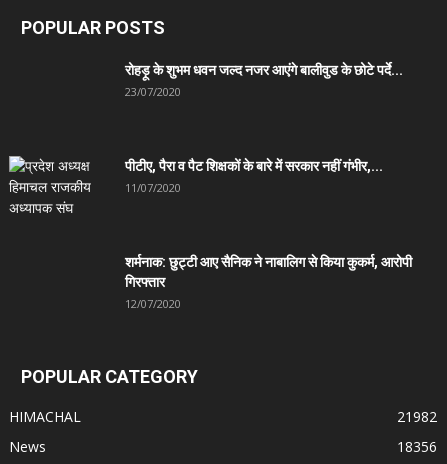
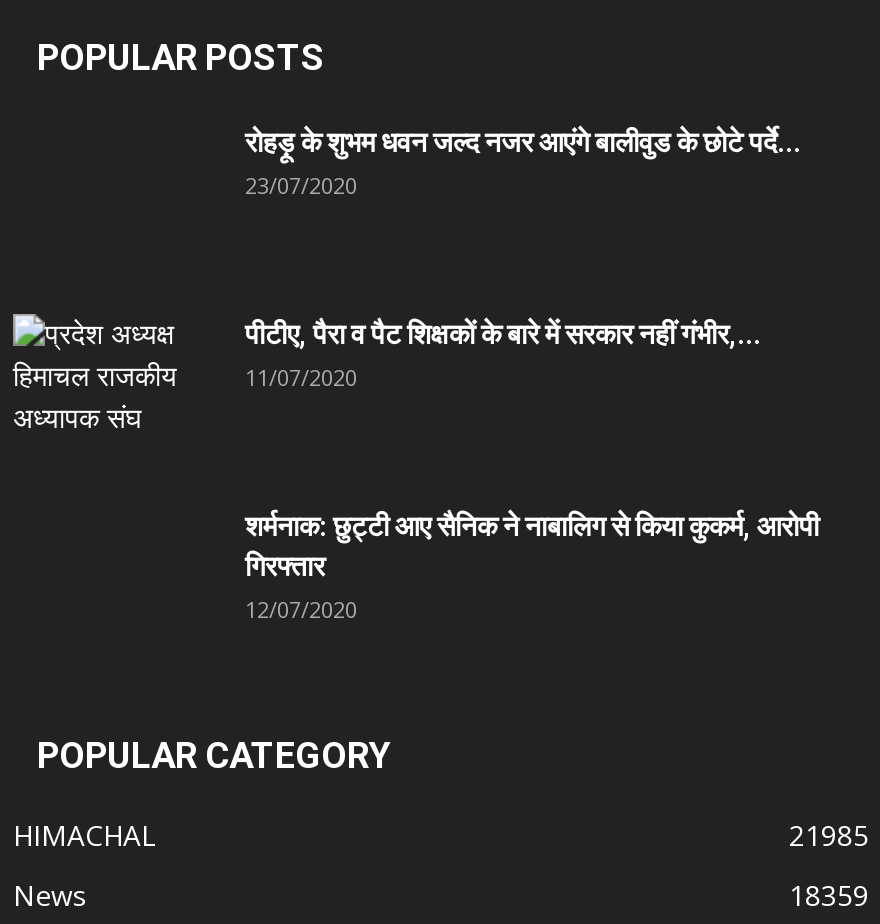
- 21982
+ 21985

- 18356
+ 18359
